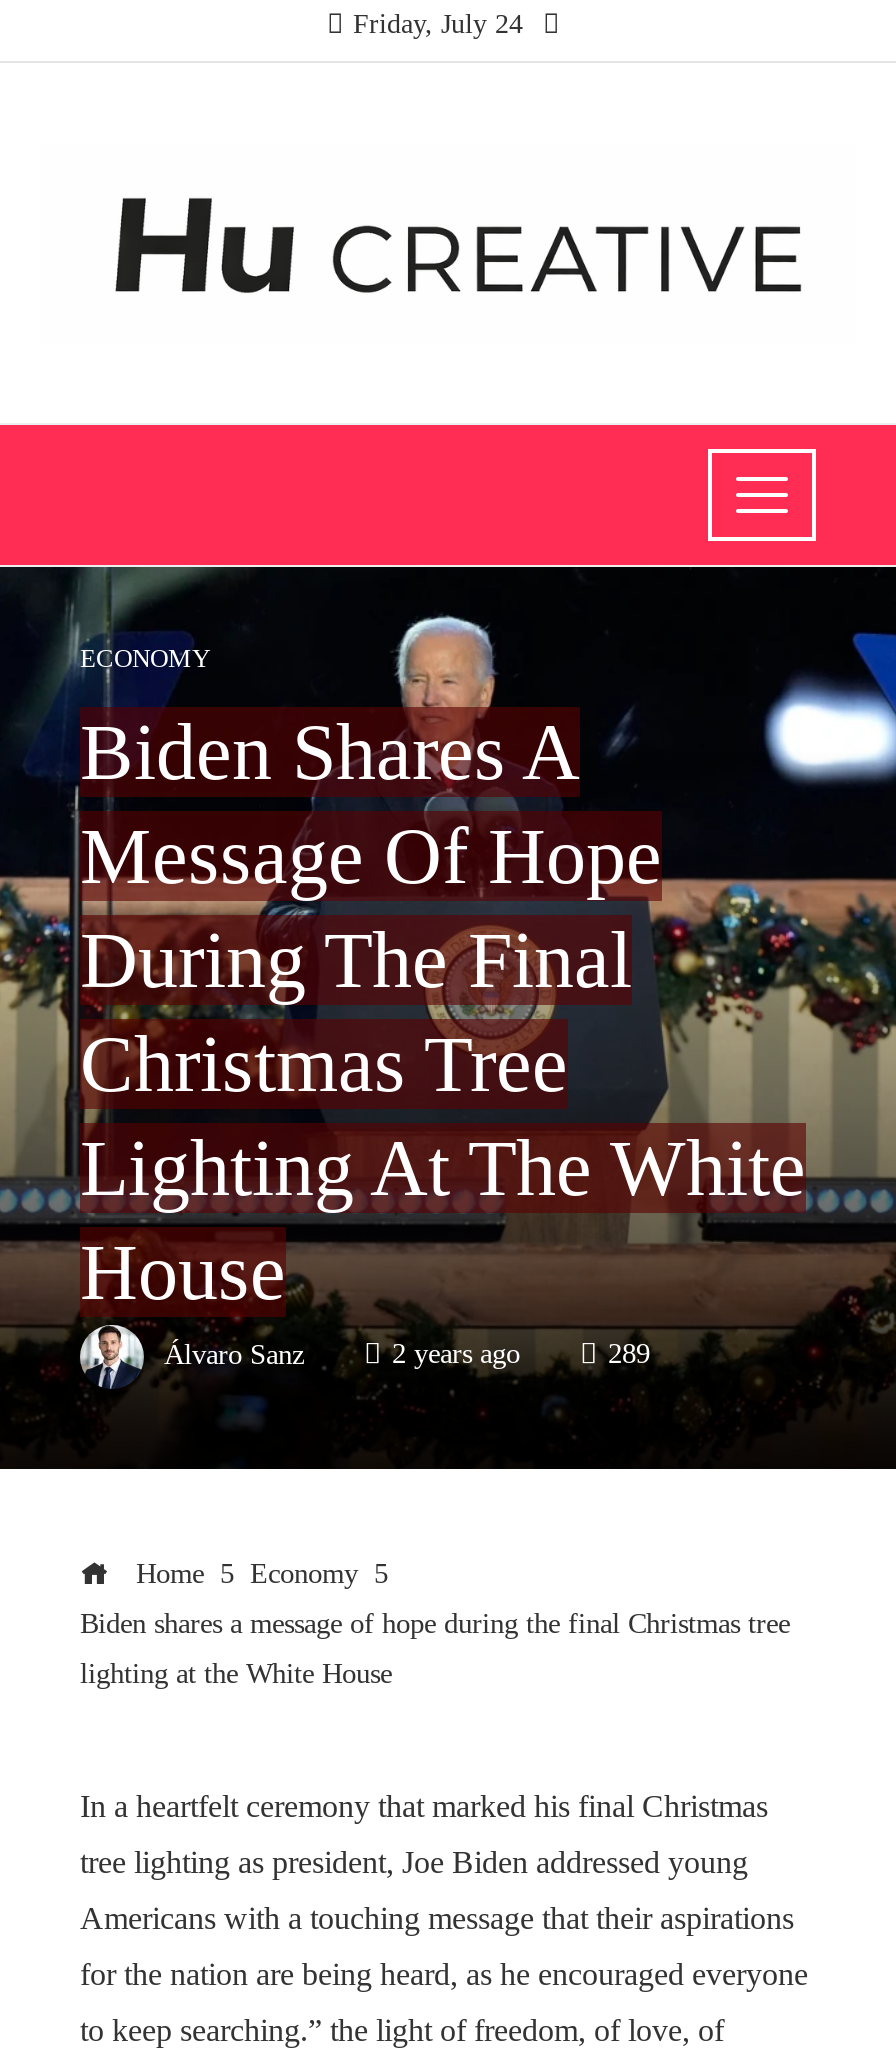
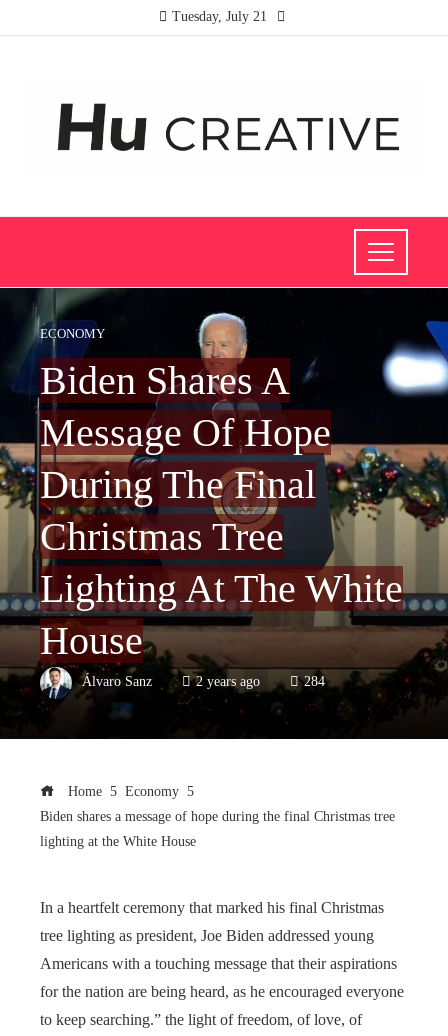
- Friday, July 24
+ Tuesday, July 21

- 289
+ 284
